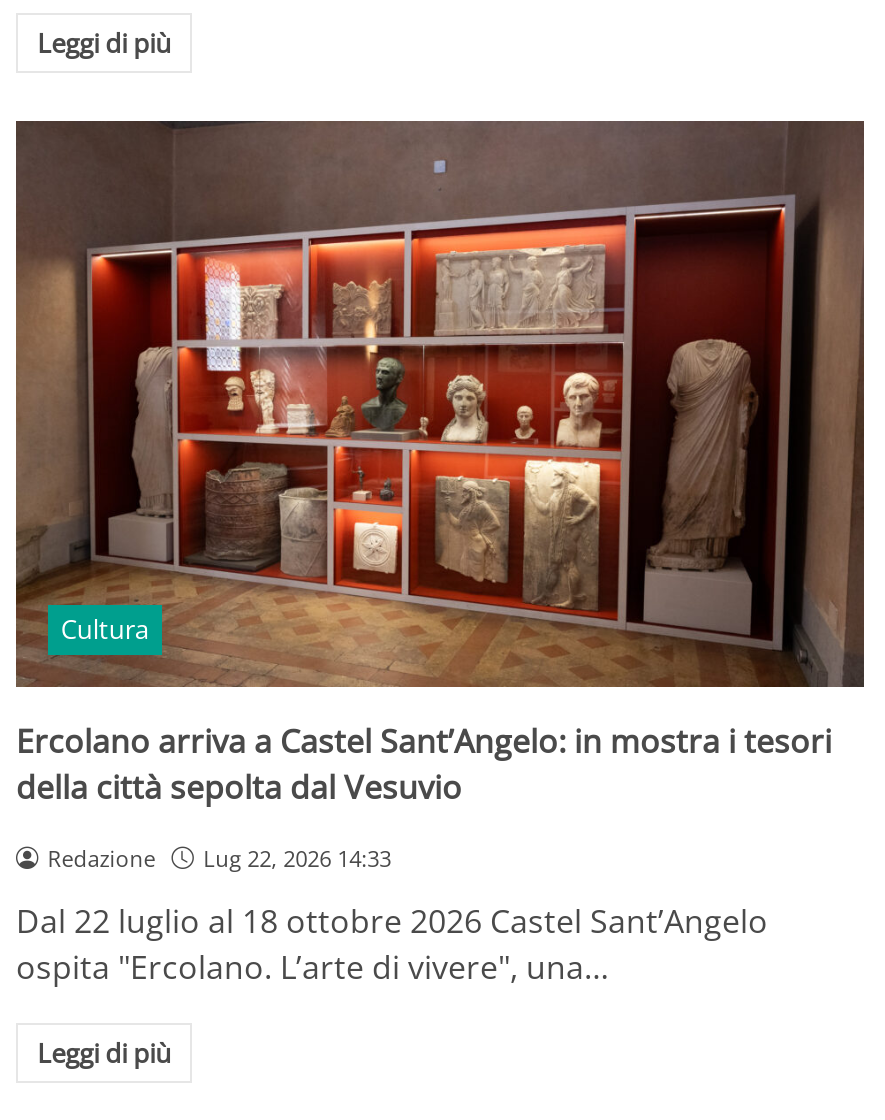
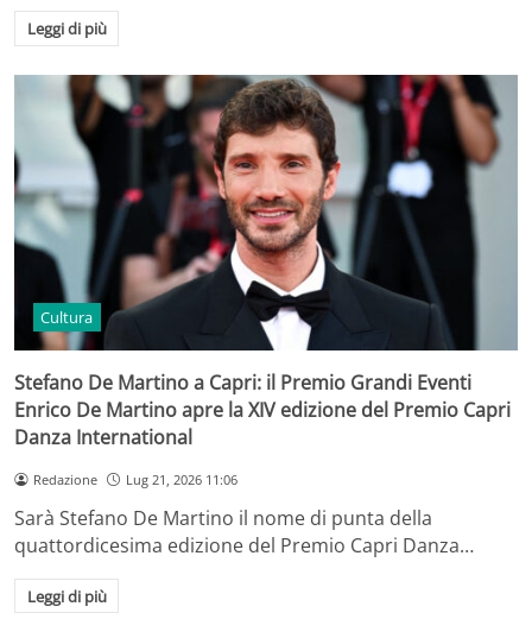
- [image]
- Ercolano arriva a Castel Sant’Angelo: in mostra i tesori
- della città sepolta dal Vesuvio
+ [image]
+ Stefano De Martino a Capri: il Premio Grandi Eventi
+ Enrico De Martino apre la XIV edizione del Premio Capri
+ Danza International

moved up: Cultura

- Redazione Lug 22, 2026 14:33
+ Redazione Lug 21, 2026 11:06

- Dal 22 luglio al 18 ottobre 2026 Castel Sant’Angelo
- ospita "Ercolano. L’arte di vivere", una…
+ Sarà Stefano De Martino il nome di punta della
+ quattordicesima edizione del Premio Capri Danza…
